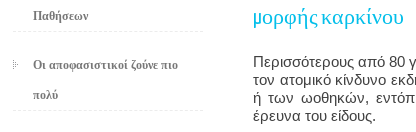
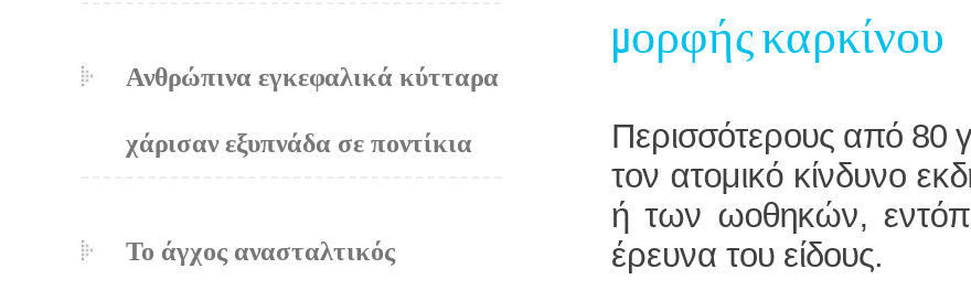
- Παθήσεων
+ Ανθρώπινα εγκεφαλικά κύτταρα

- Οι αποφασιστικοί ζούνε πιο
+ χάρισαν εξυπνάδα σε ποντίκια

- πολύ
+ Το άγχος ανασταλτικός
